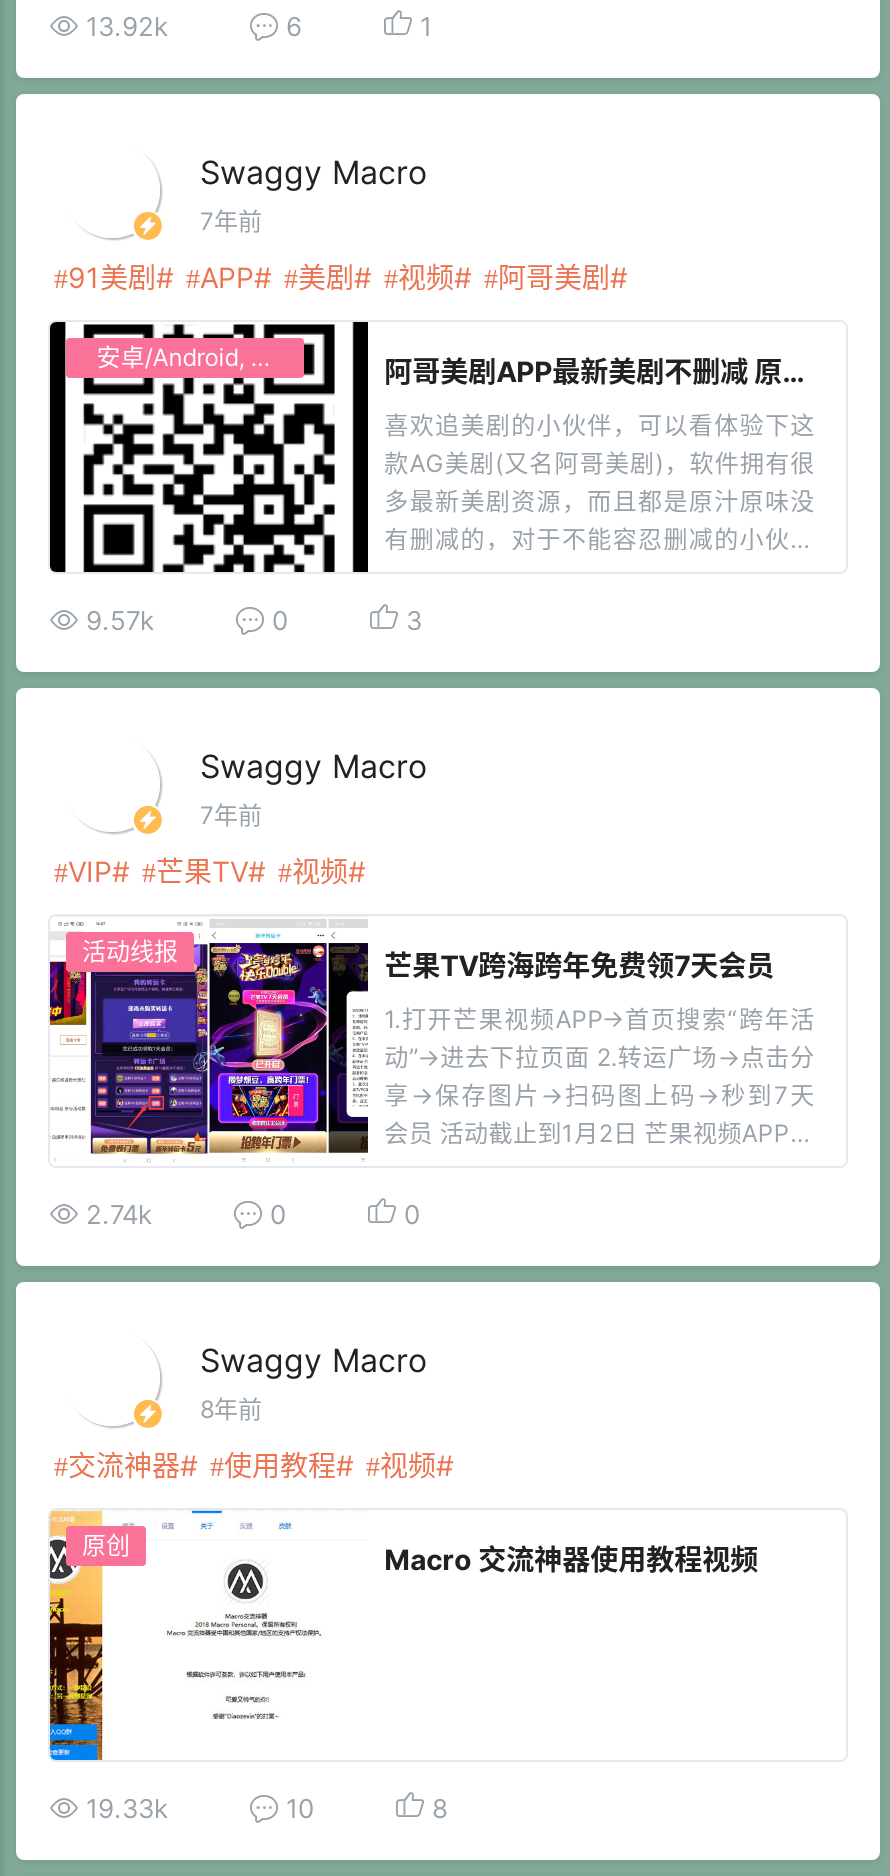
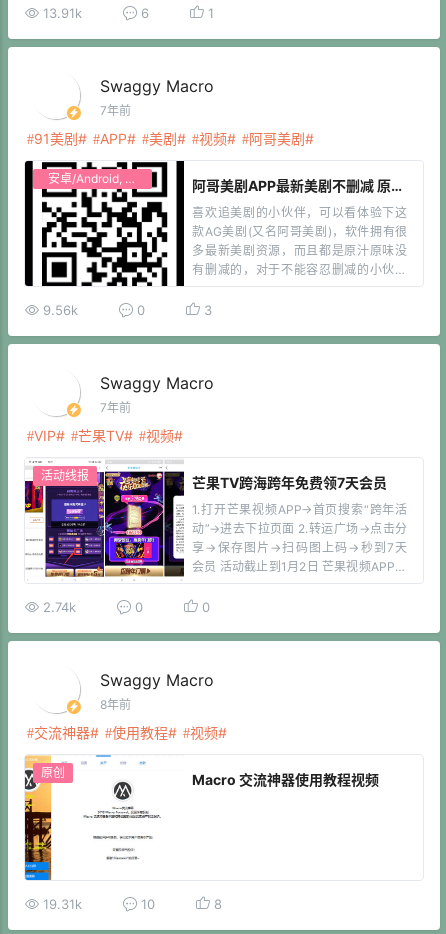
- 13.92k
+ 13.91k

- 9.57k
+ 9.56k

- 19.33k
+ 19.31k
